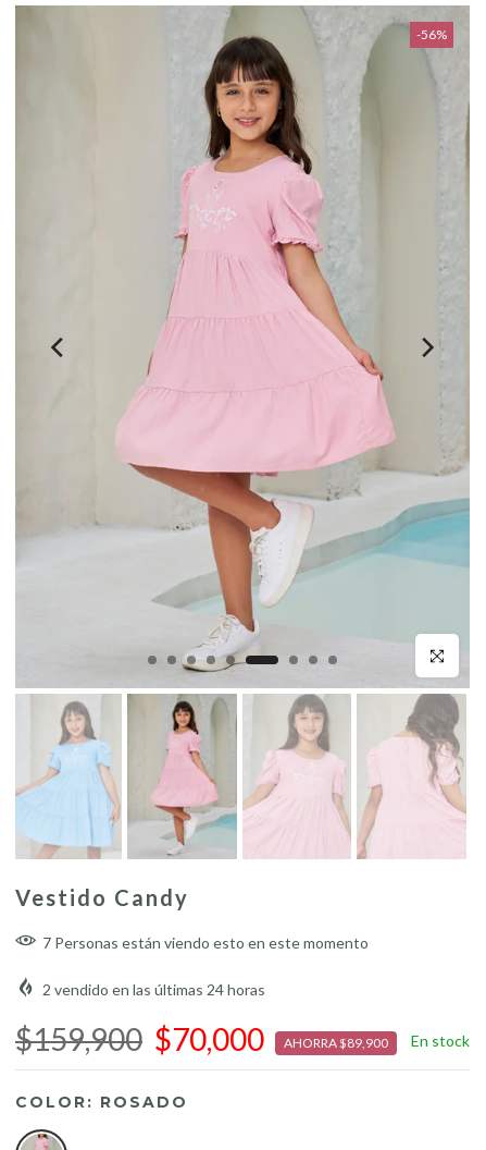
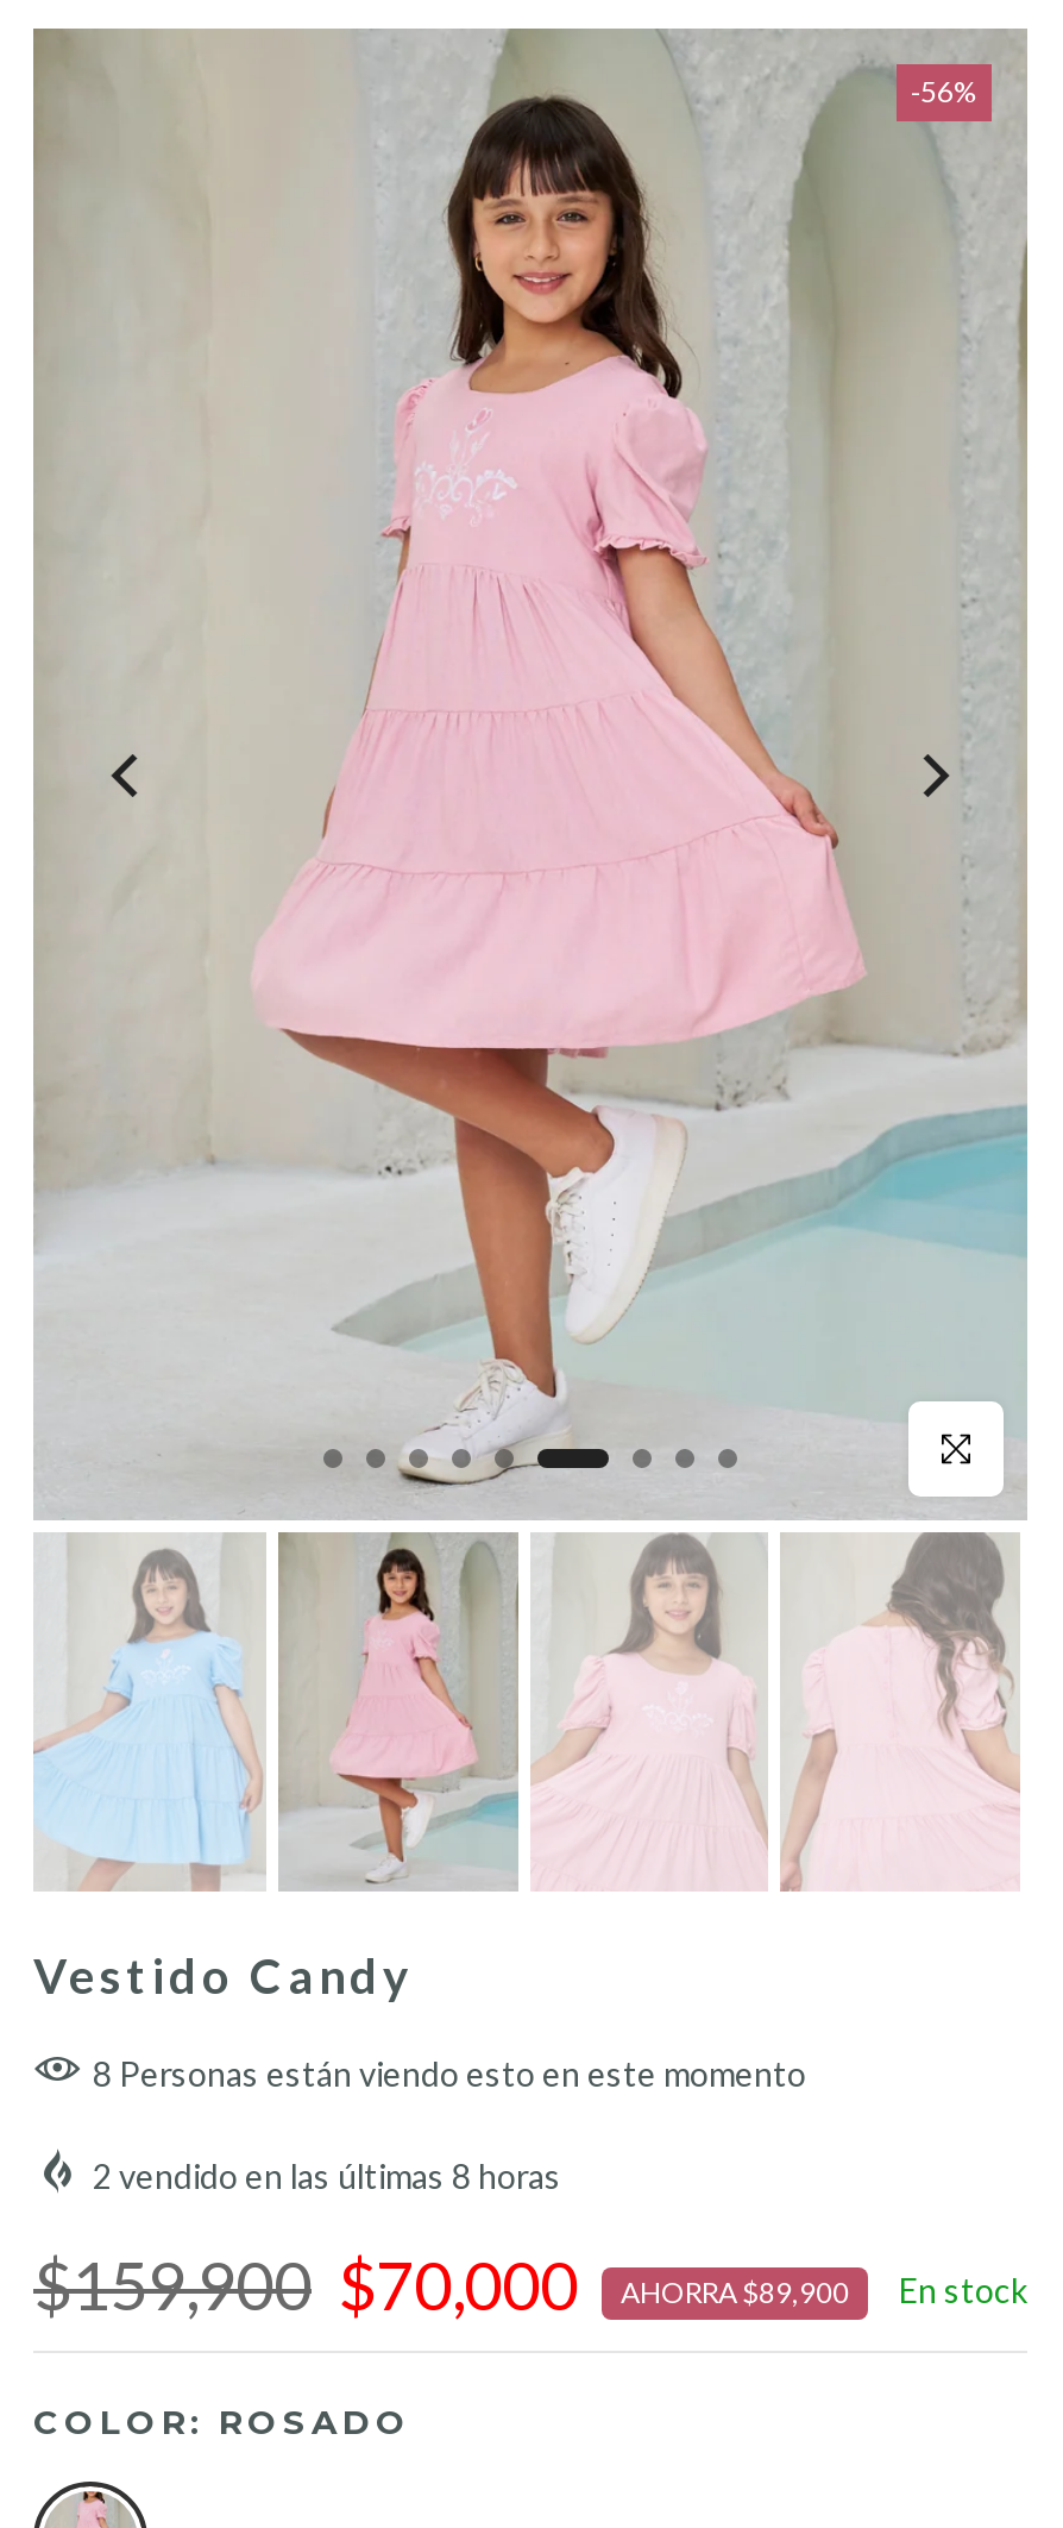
- 7 Personas están viendo esto en este momento
+ 8 Personas están viendo esto en este momento

- 2 vendido en las últimas 24 horas
+ 2 vendido en las últimas 8 horas
